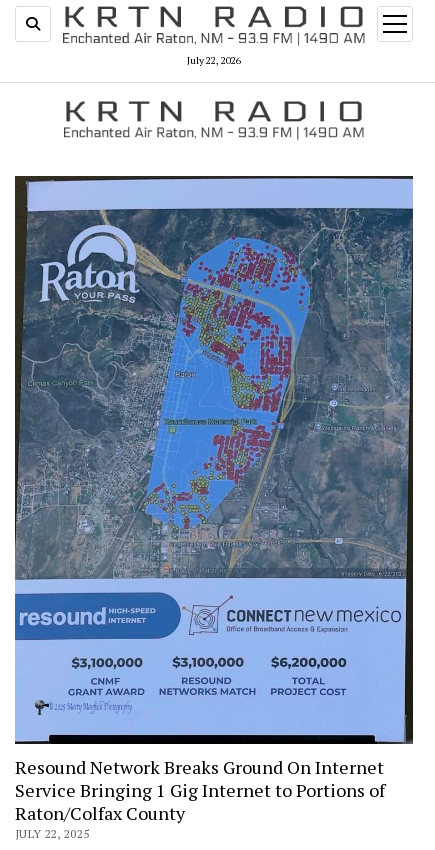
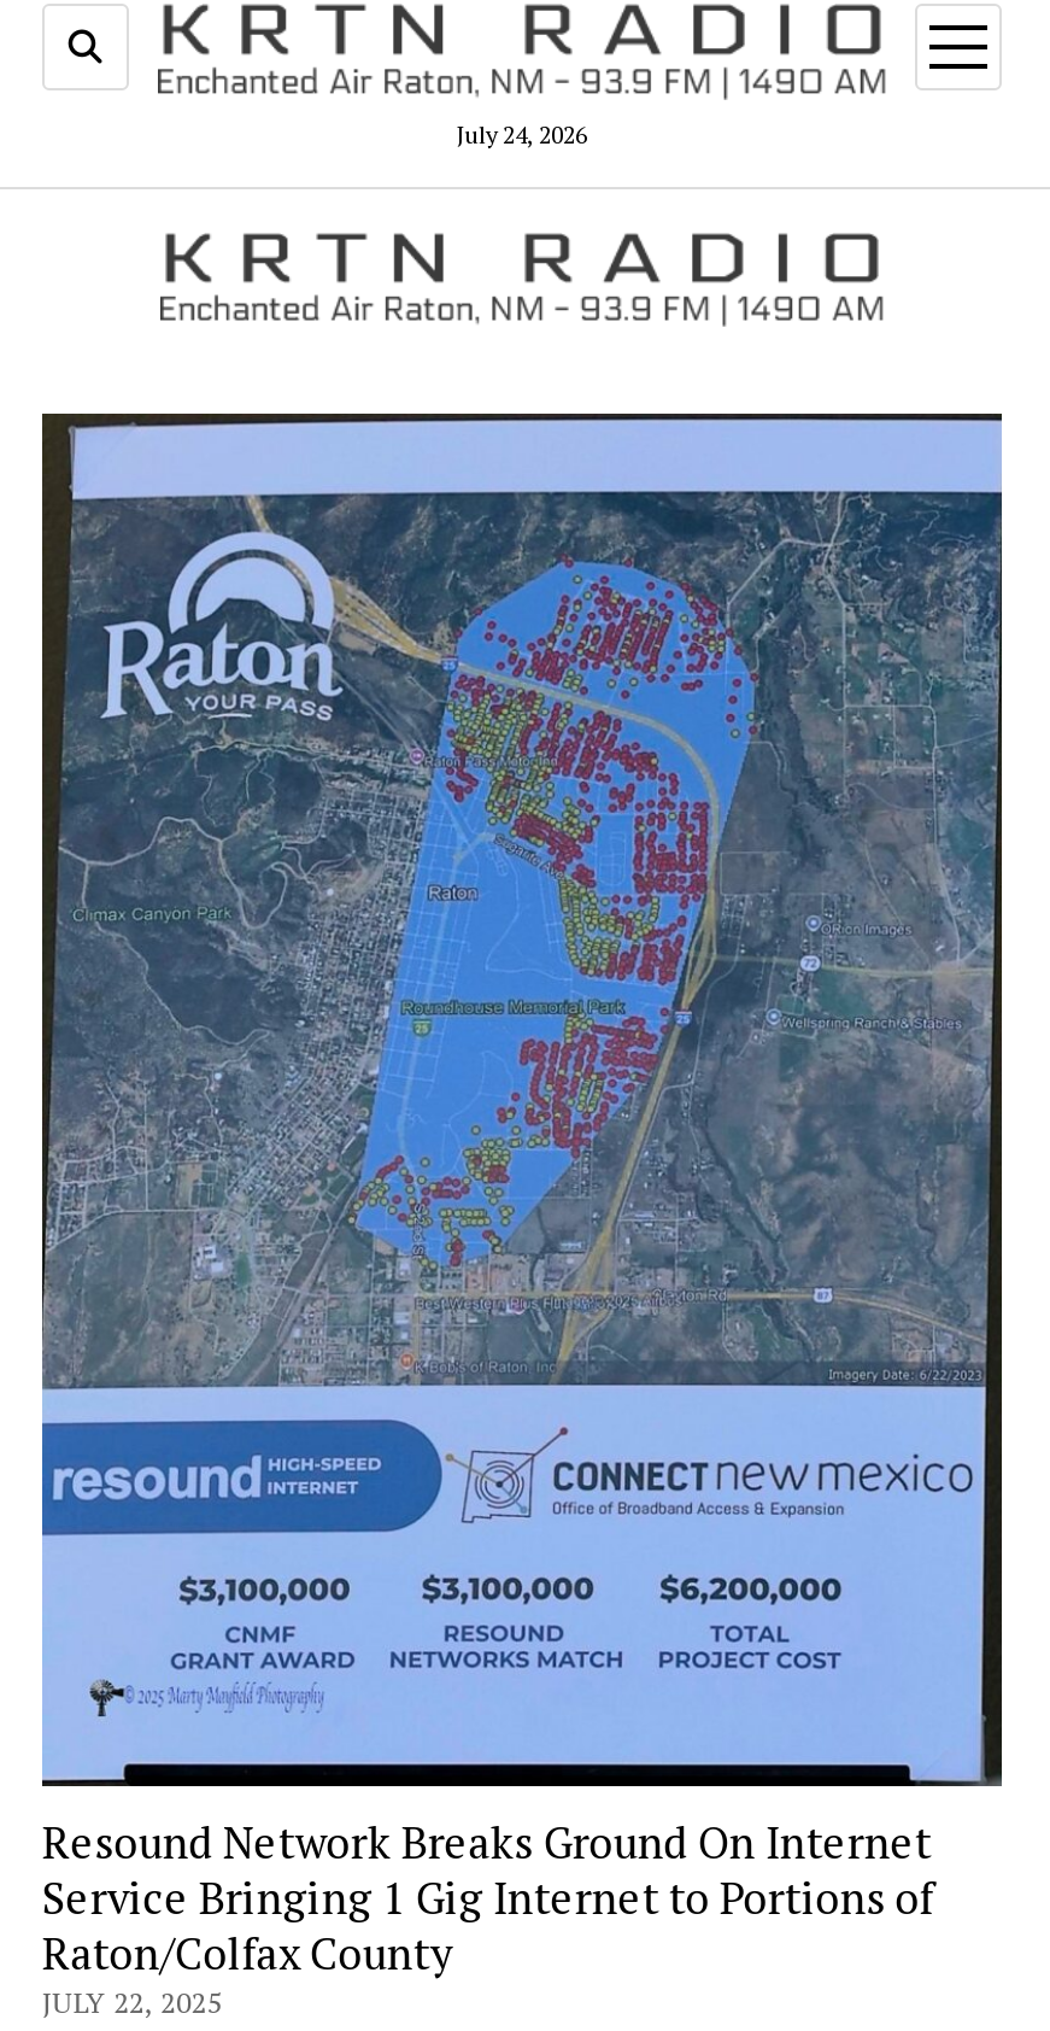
- July 22, 2026
+ July 24, 2026
